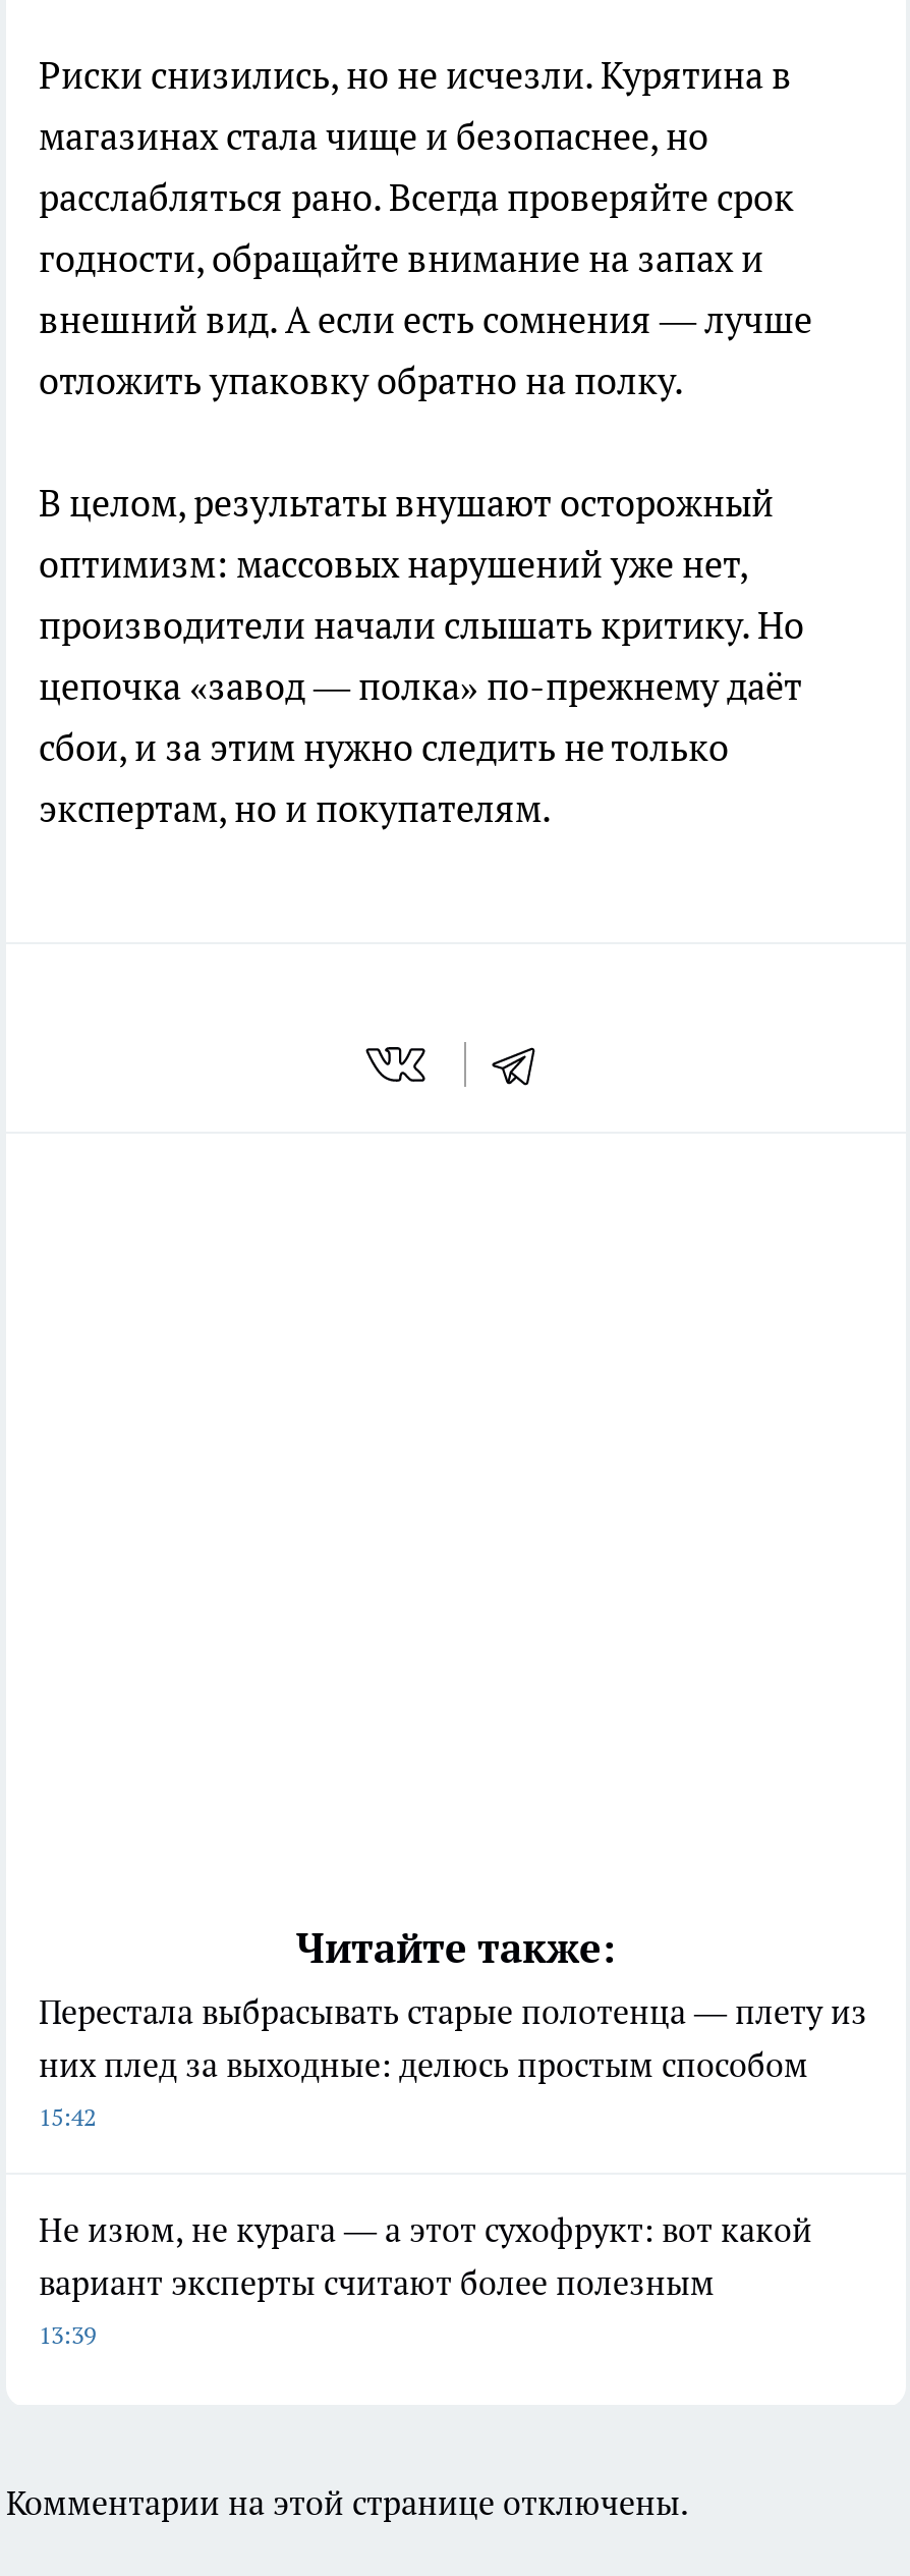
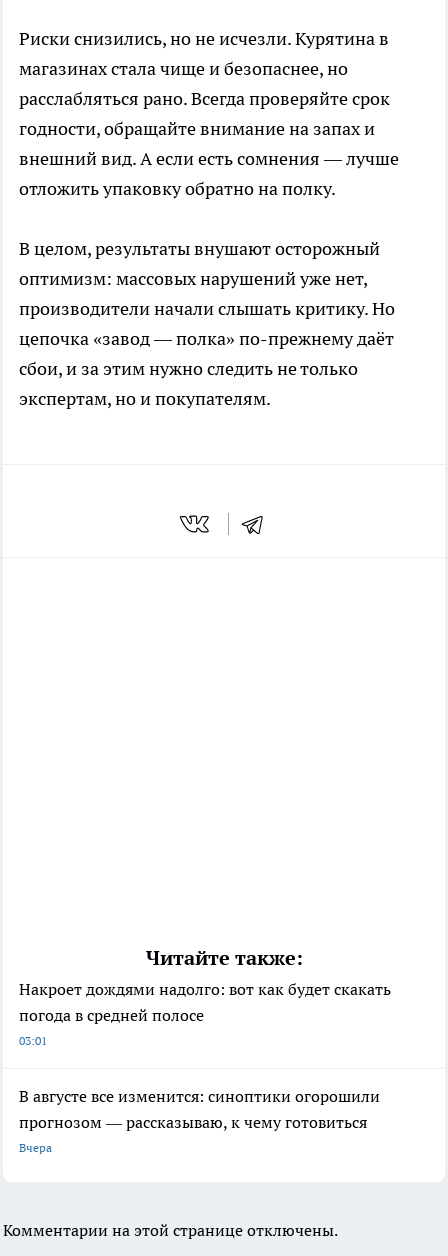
- Перестала выбрасывать старые полотенца — плету из
- них плед за выходные: делюсь простым способом
- 15:42
+ Накроет дождями надолго: вот как будет скакать
+ погода в средней полосе
+ 03:01

- Не изюм, не курага — а этот сухофрукт: вот какой
- вариант эксперты считают более полезным
- 13:39
+ В августе все изменится: синоптики огорошили
+ прогнозом — рассказываю, к чему готовиться
+ Вчера
